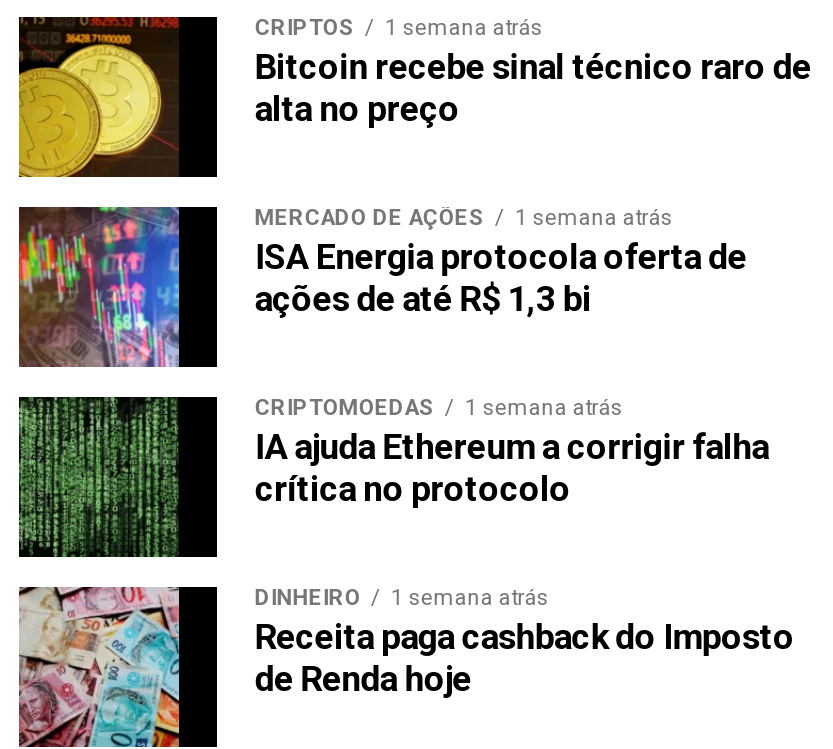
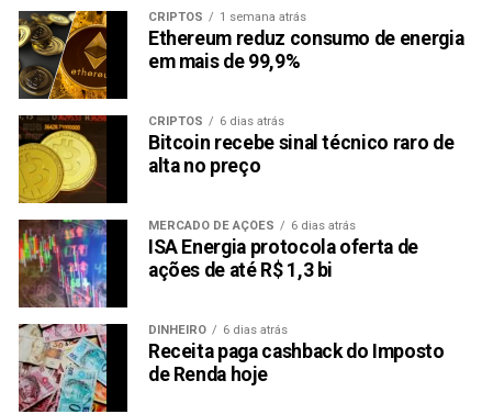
+ [image]
+ Ethereum reduz consumo de energia
+ em mais de 99,9%
+ CRIPTOS
+ 6 dias atrás

moved down: [image] | Bitcoin recebe sinal técnico raro de | alta no preço | MERCADO DE AÇÕES | ISA Energia protocola oferta de | ações de até R$ 1,3 bi

- MERCADO DE AÇÕES 1 semana atrás
+ MERCADO DE AÇÕES 6 dias atrás

- [image]
- CRIPTOMOEDAS
- 1 semana atrás
- IA ajuda Ethereum a corrigir falha
- crítica no protocolo

- DINHEIRO 1 semana atrás
+ DINHEIRO 6 dias atrás
